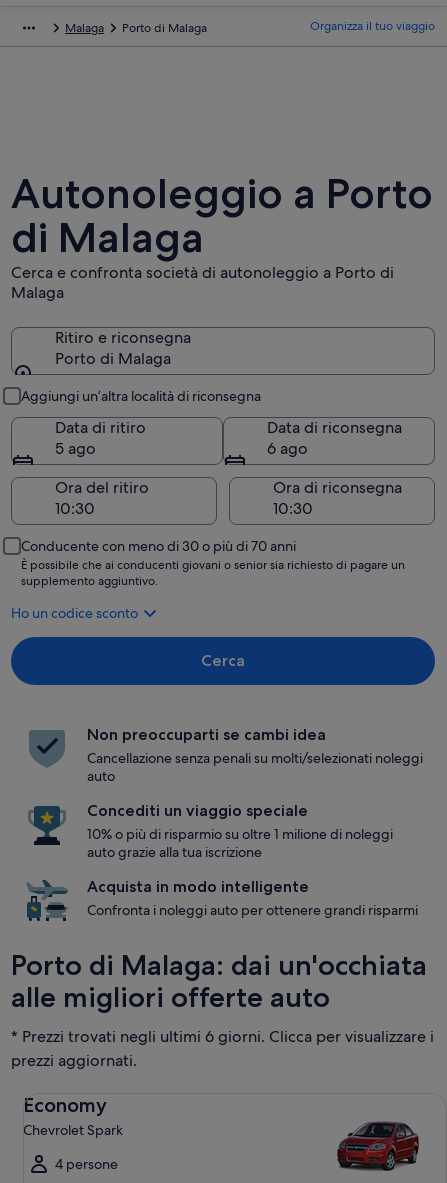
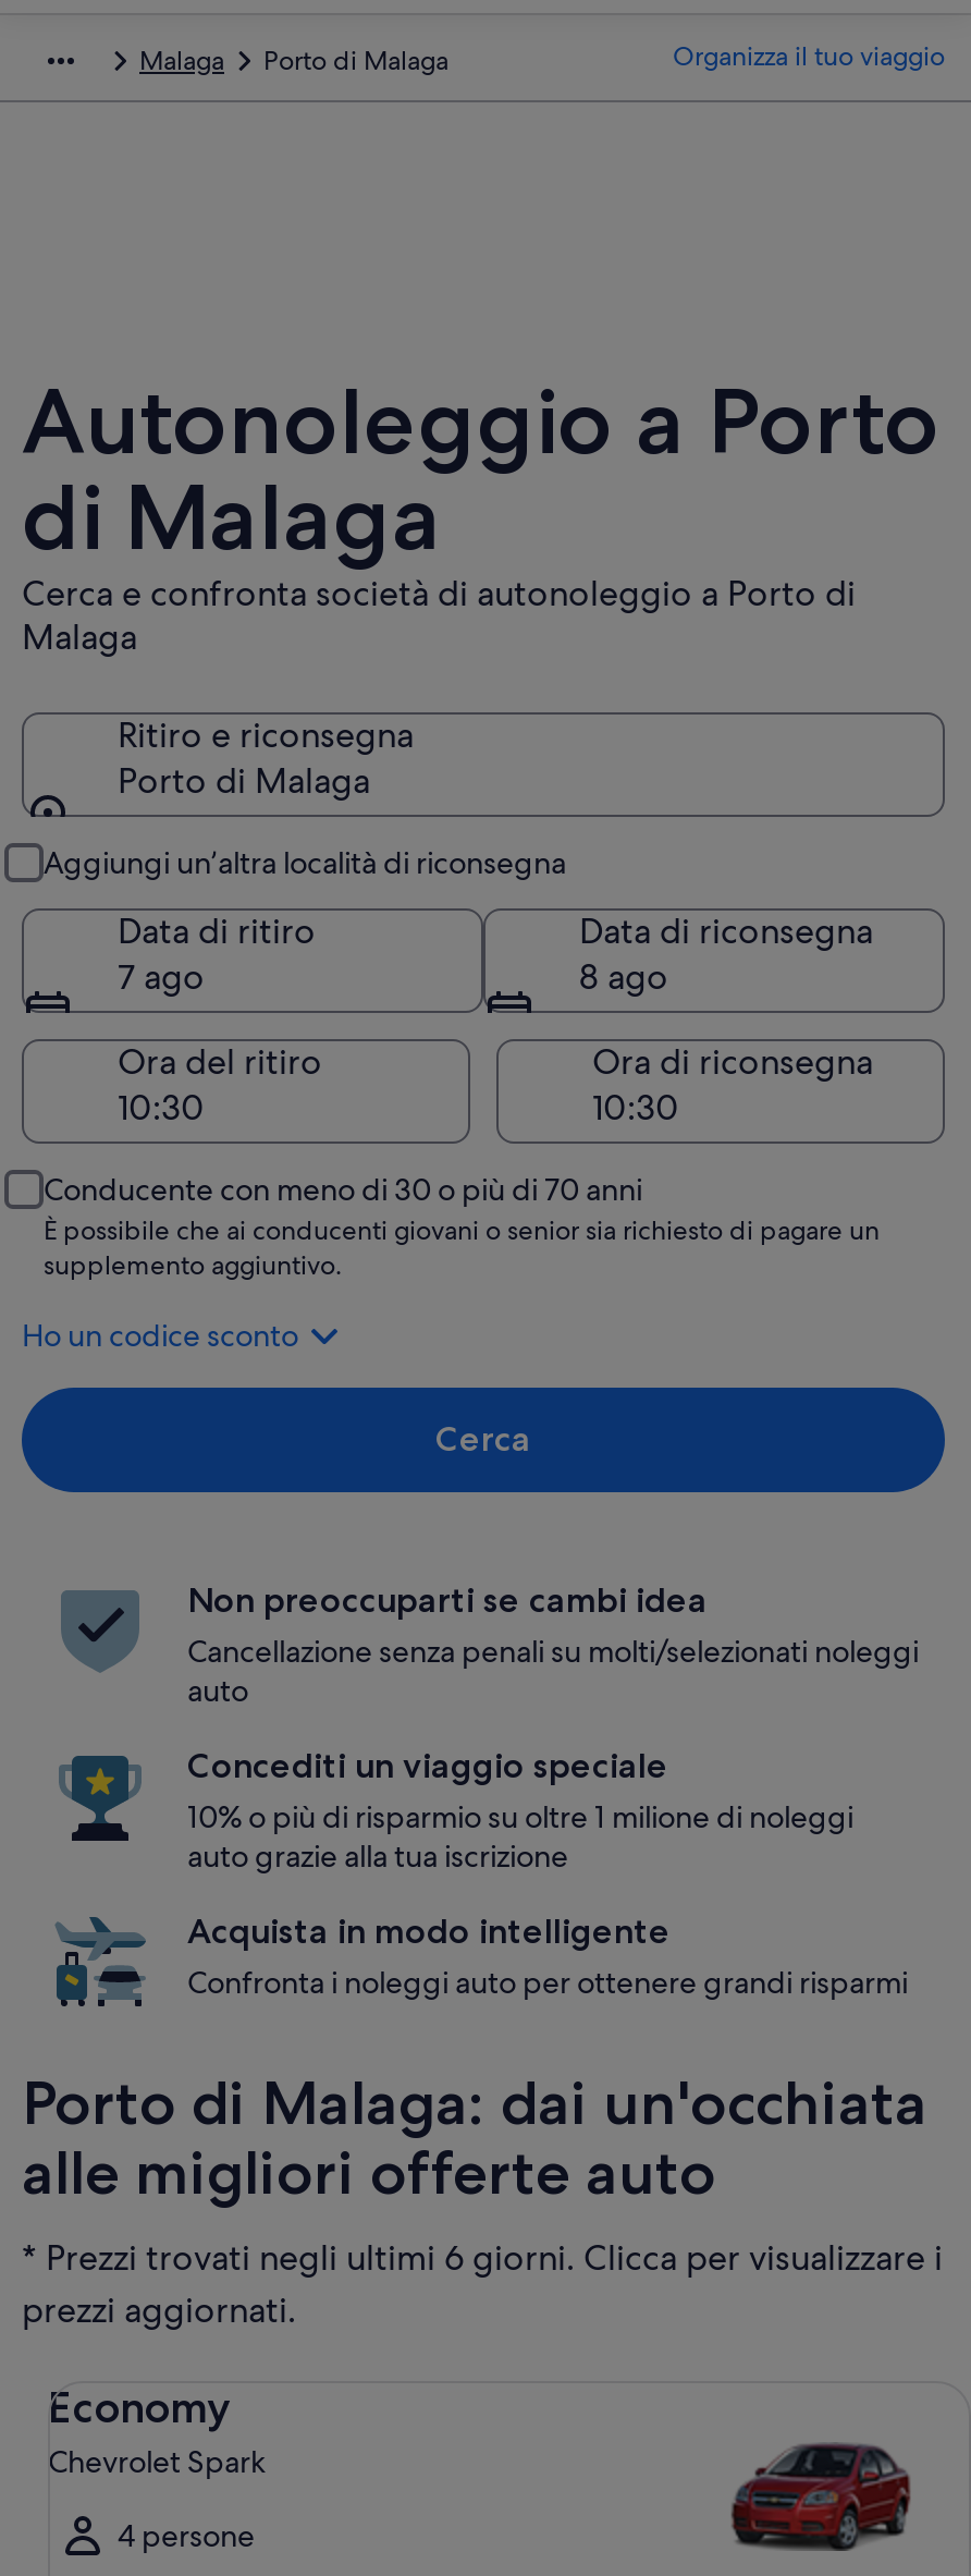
- 5 ago
+ 7 ago

- 6 ago
+ 8 ago
